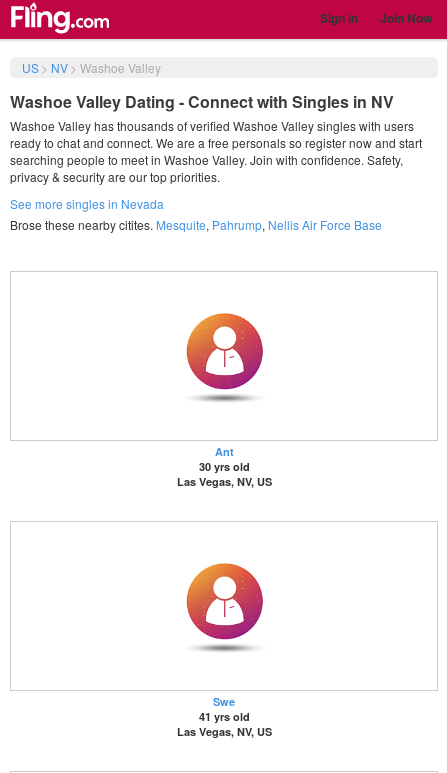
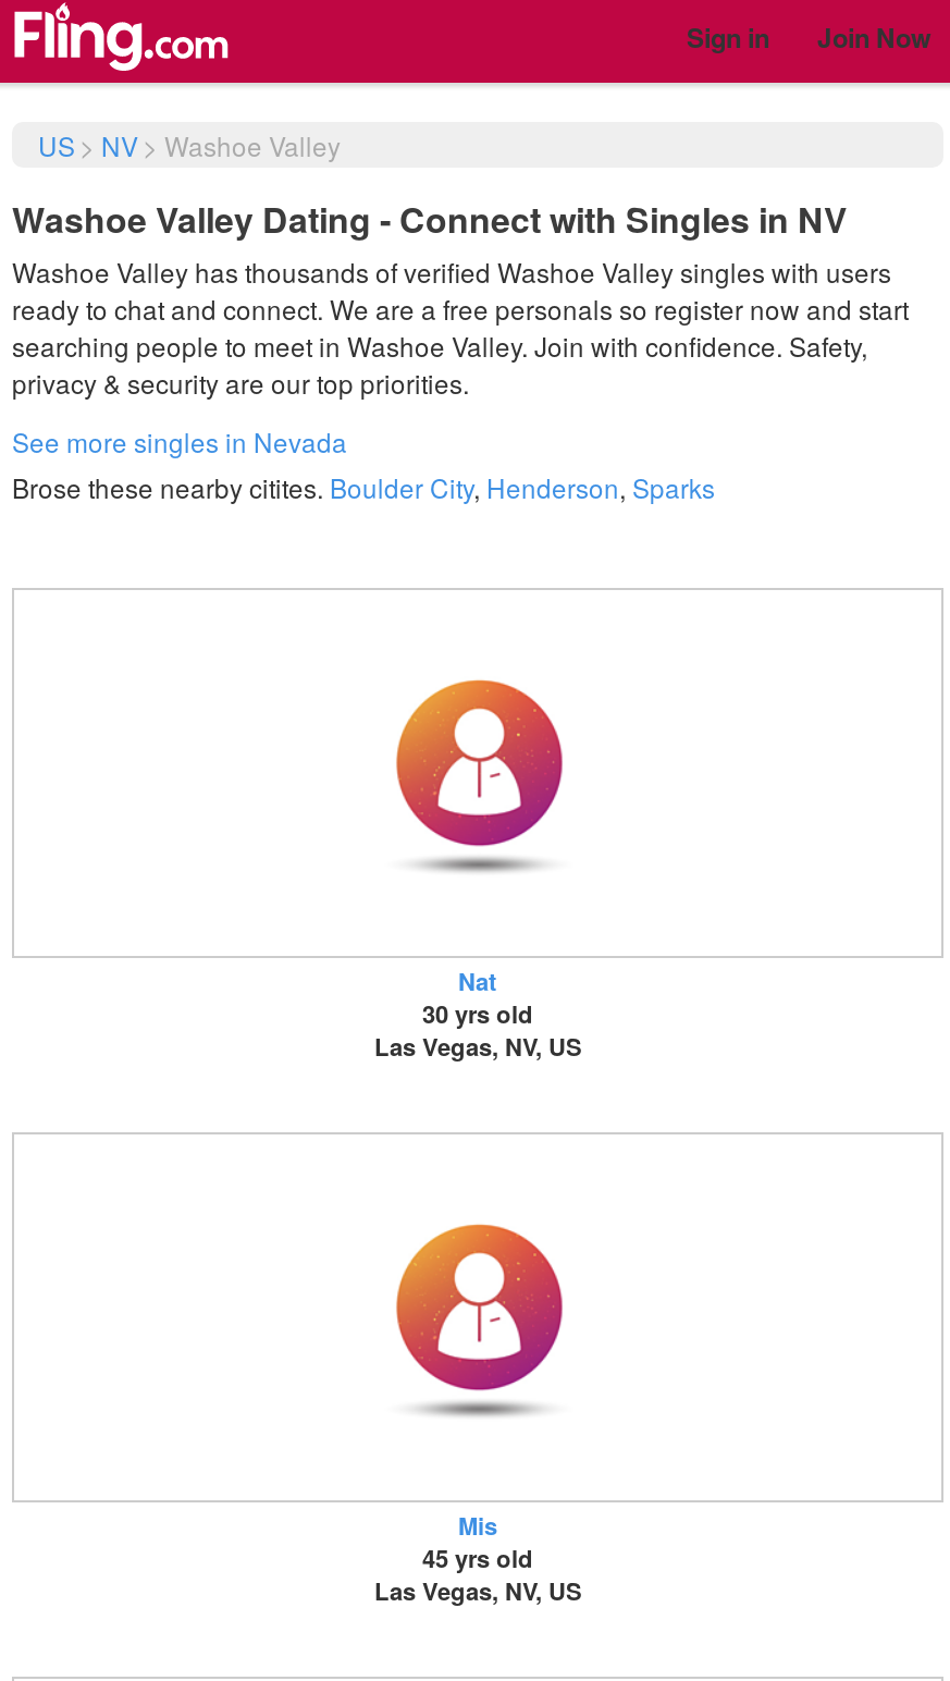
- Brose these nearby citites. Mesquite, Pahrump, Nellis Air Force Base
+ Brose these nearby citites. Boulder City, Henderson, Sparks

- Ant
+ Nat

- Swe
- 41 yrs old
+ Mis
+ 45 yrs old
